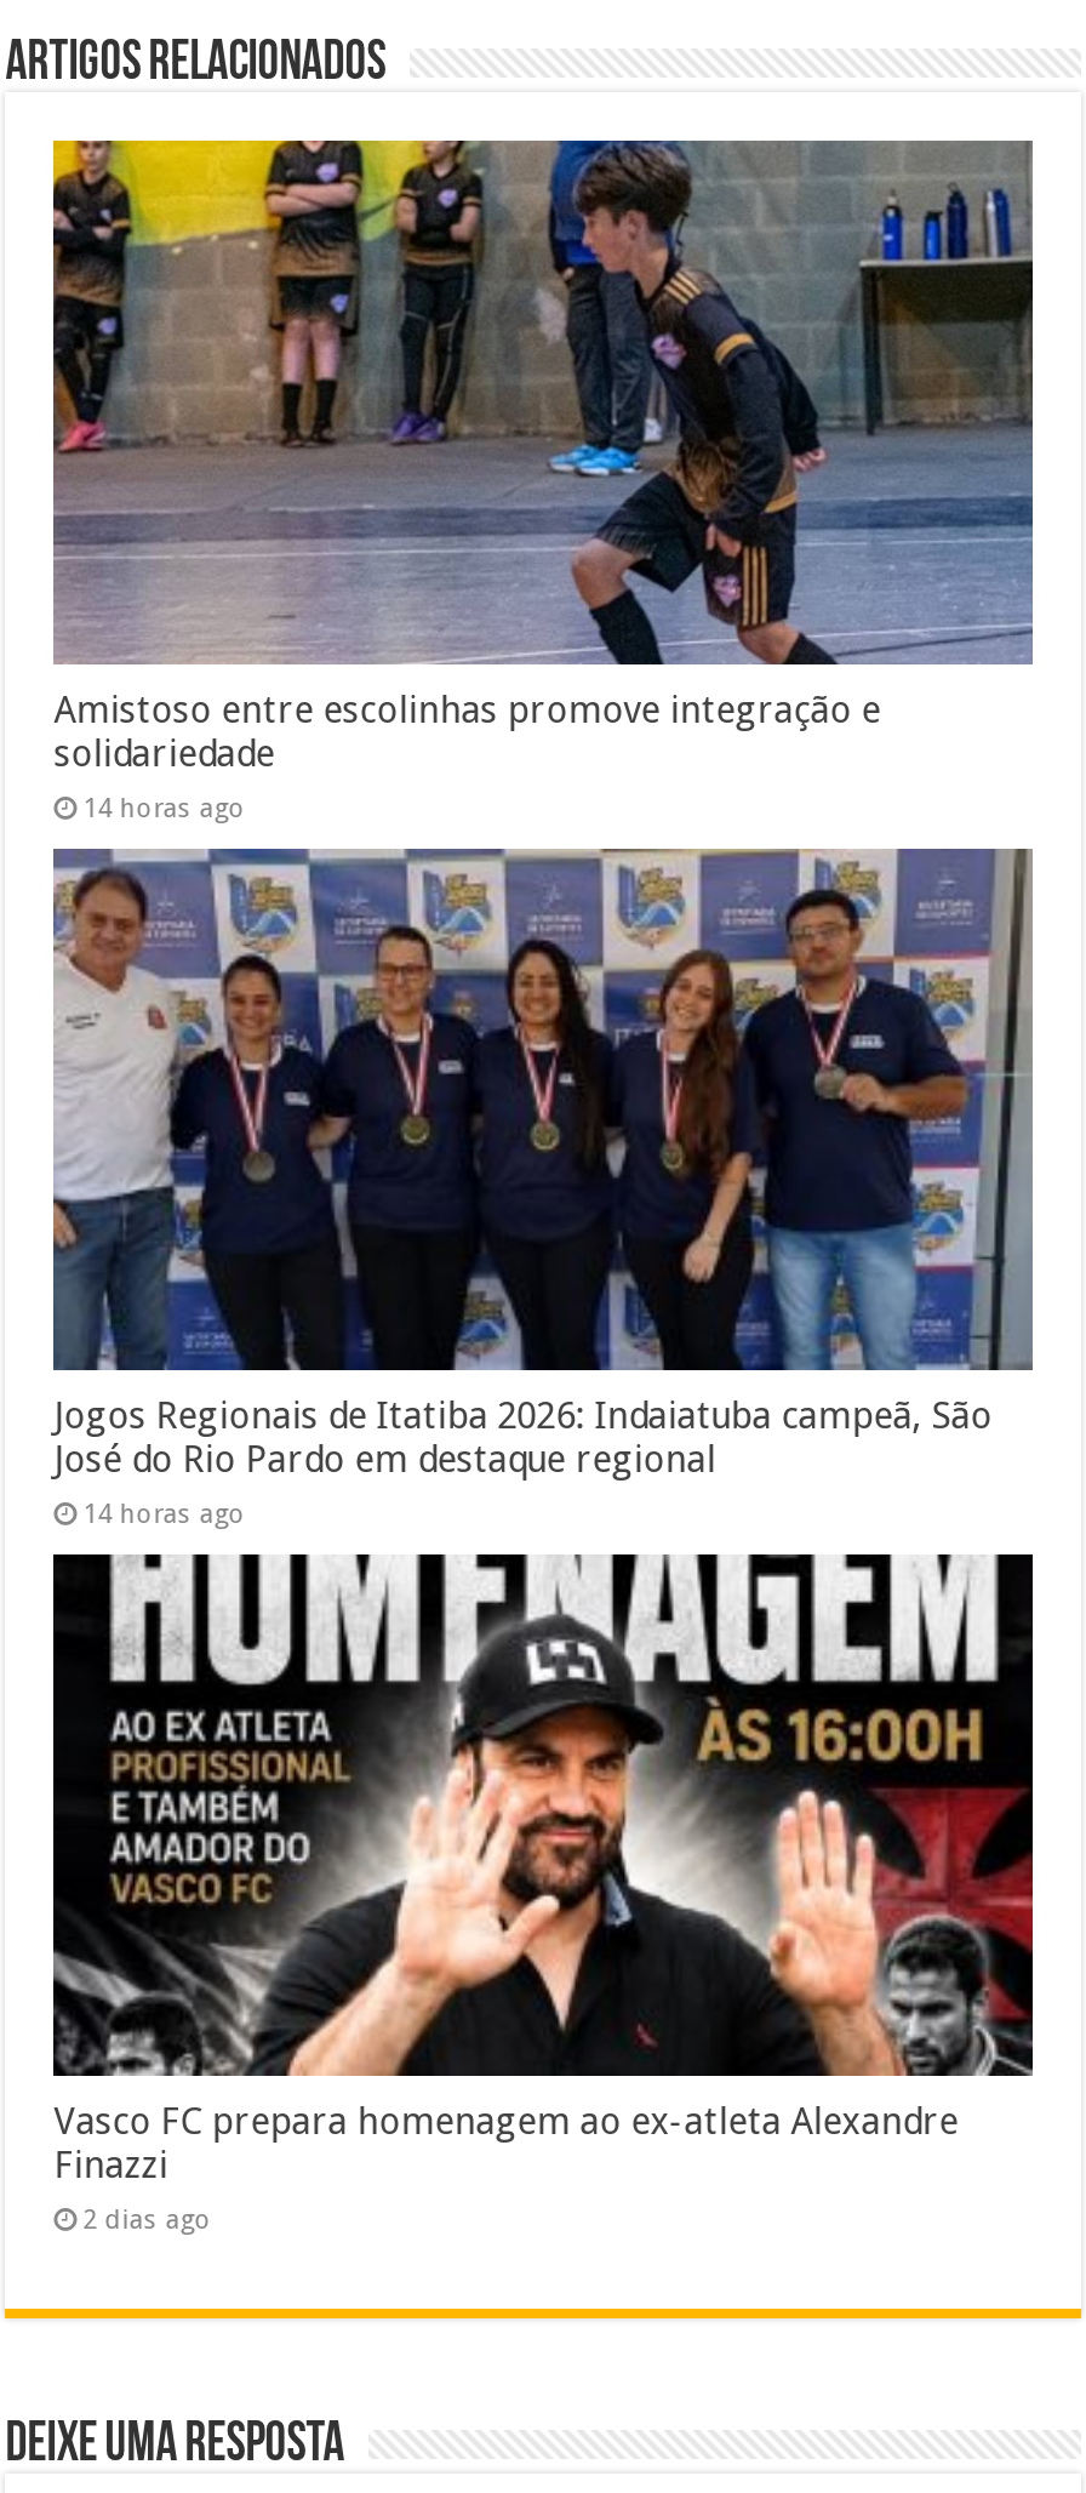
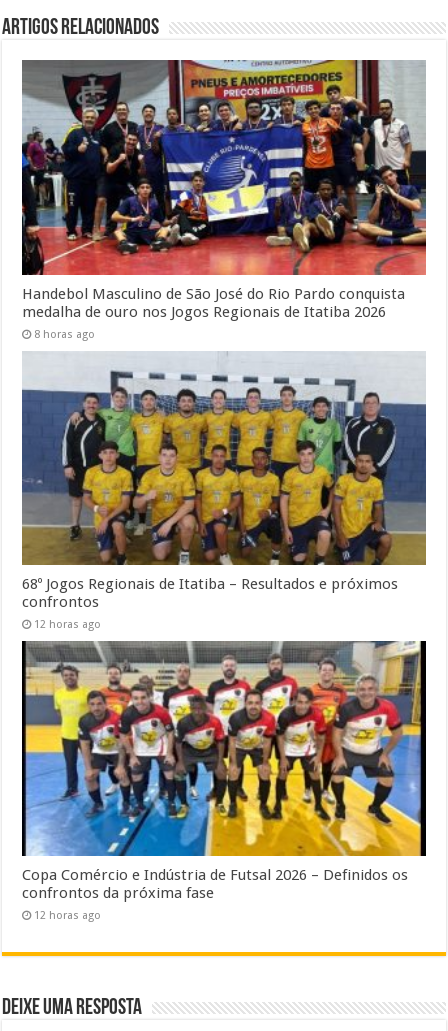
- [image]
- Amistoso entre escolinhas promove integração e
- solidariedade
- 14 horas ago
+ [image]
+ Handebol Masculino de São José do Rio Pardo conquista
+ medalha de ouro nos Jogos Regionais de Itatiba 2026
+ 8 horas ago

- [image]
- Jogos Regionais de Itatiba 2026: Indaiatuba campeã, São
- José do Rio Pardo em destaque regional
- 14 horas ago
+ [image]
+ 68º Jogos Regionais de Itatiba – Resultados e próximos
+ confrontos
+ 12 horas ago

- [image]
- Vasco FC prepara homenagem ao ex-atleta Alexandre
- Finazzi
- 2 dias ago
+ [image]
+ Copa Comércio e Indústria de Futsal 2026 – Definidos os
+ confrontos da próxima fase
+ 12 horas ago
